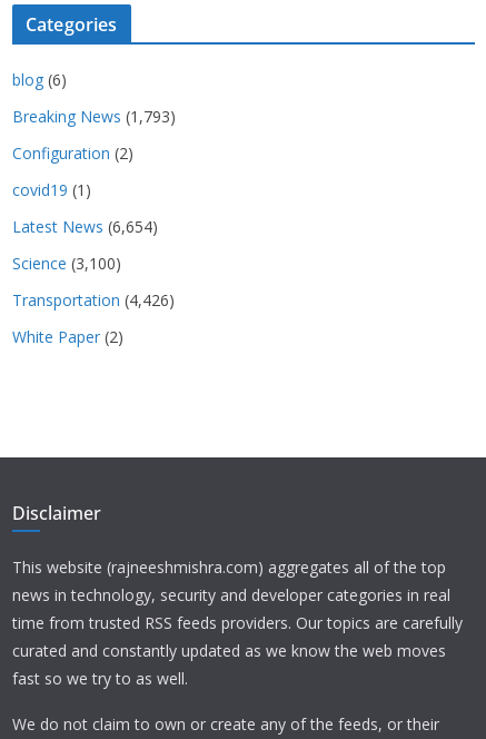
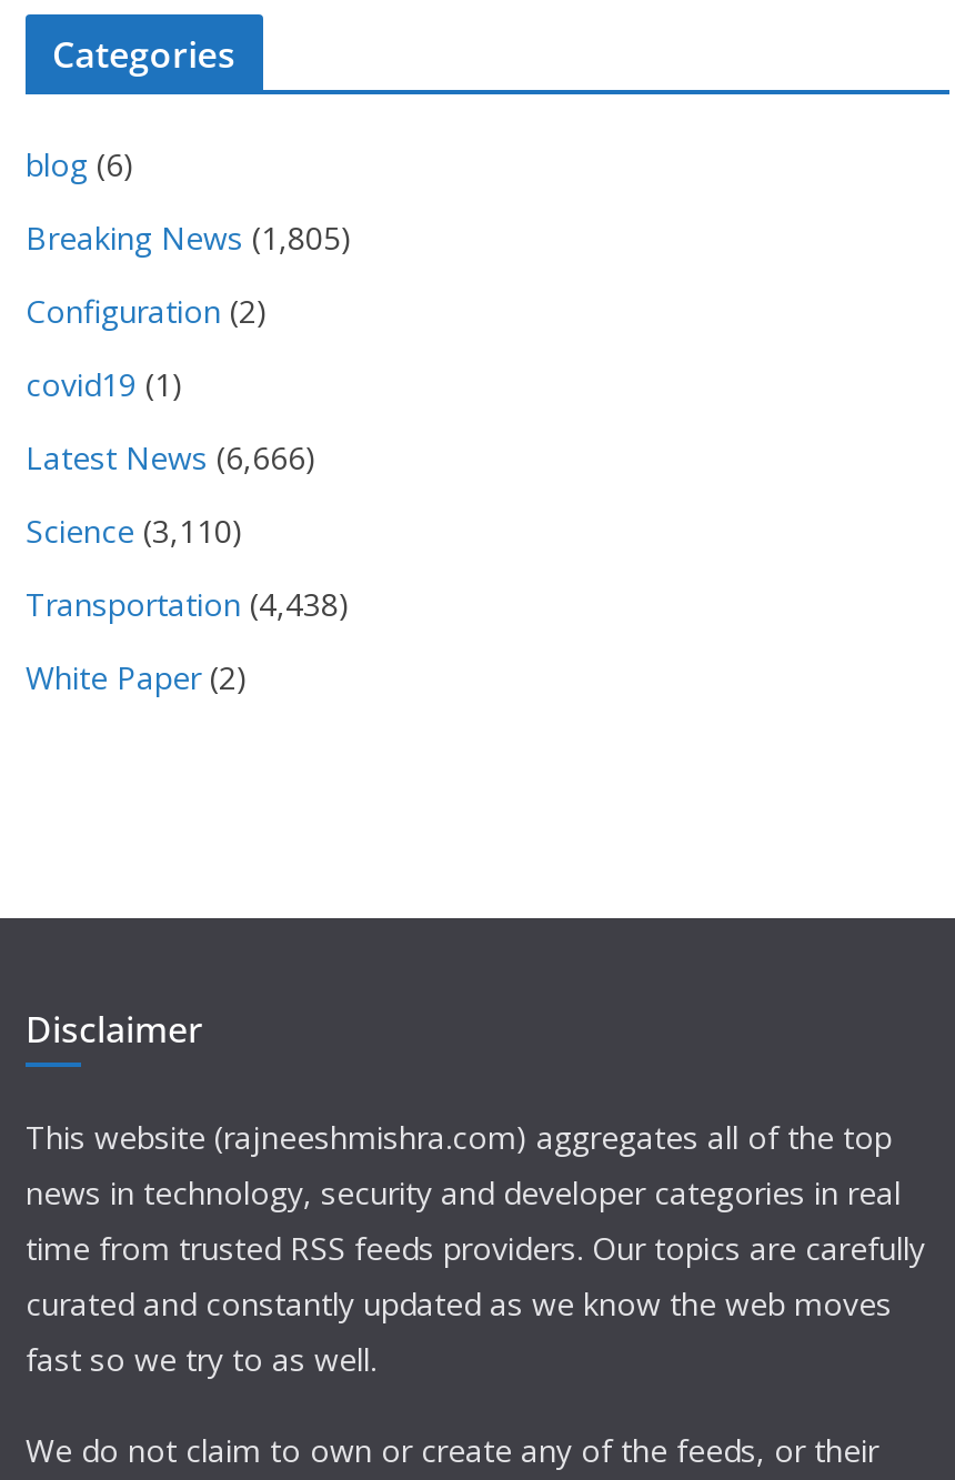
- Breaking News (1,793)
+ Breaking News (1,805)

- Latest News (6,654)
+ Latest News (6,666)

- Science (3,100)
+ Science (3,110)

- Transportation (4,426)
+ Transportation (4,438)
